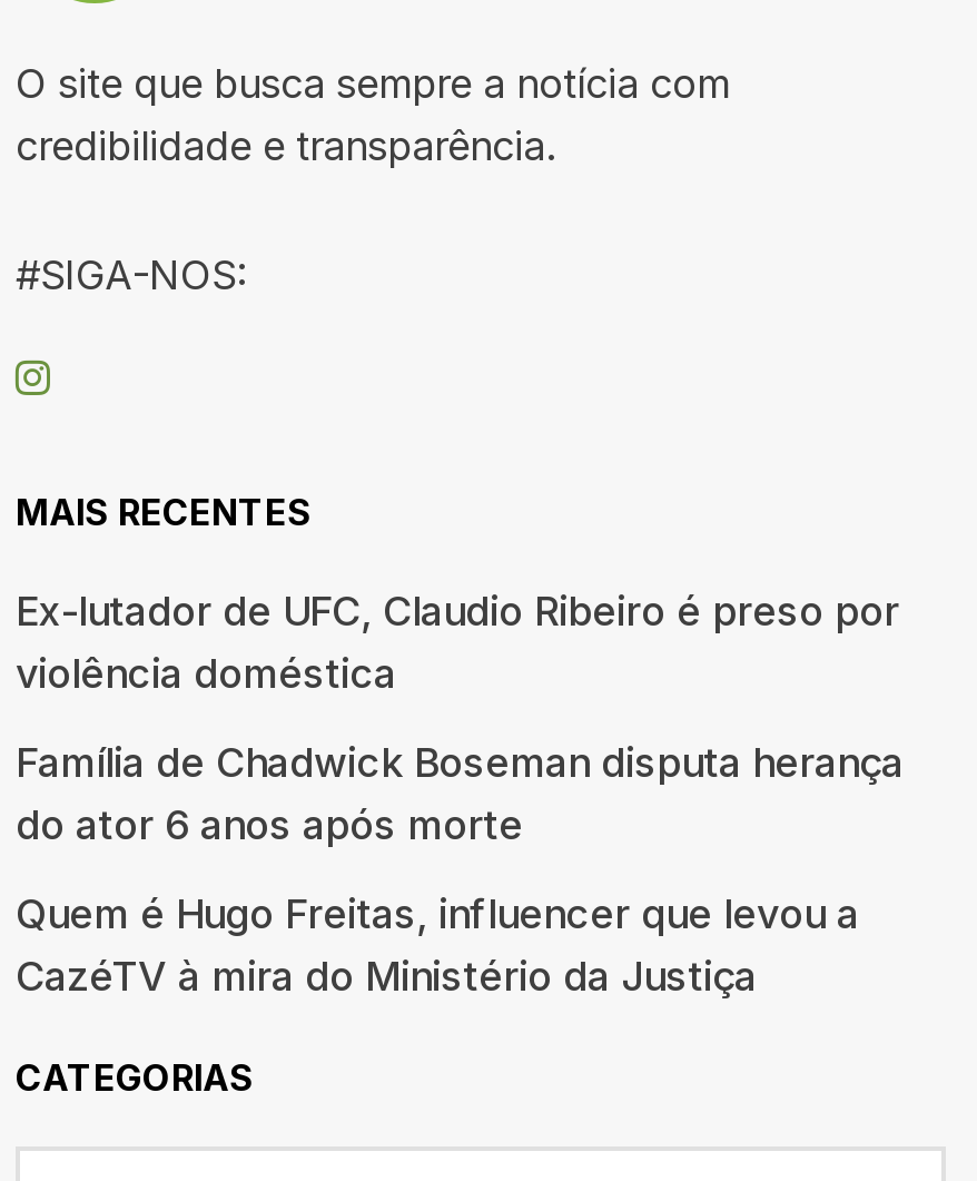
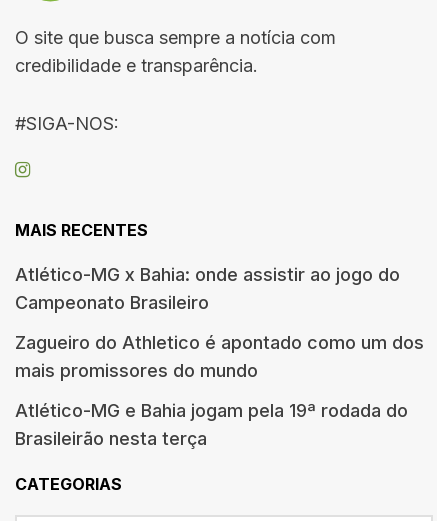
- Ex-lutador de UFC, Claudio Ribeiro é preso por
- violência doméstica
+ Atlético-MG x Bahia: onde assistir ao jogo do
+ Campeonato Brasileiro

- Família de Chadwick Boseman disputa herança
- do ator 6 anos após morte
+ Zagueiro do Athletico é apontado como um dos
+ mais promissores do mundo

- Quem é Hugo Freitas, influencer que levou a
- CazéTV à mira do Ministério da Justiça
+ Atlético-MG e Bahia jogam pela 19ª rodada do
+ Brasileirão nesta terça
